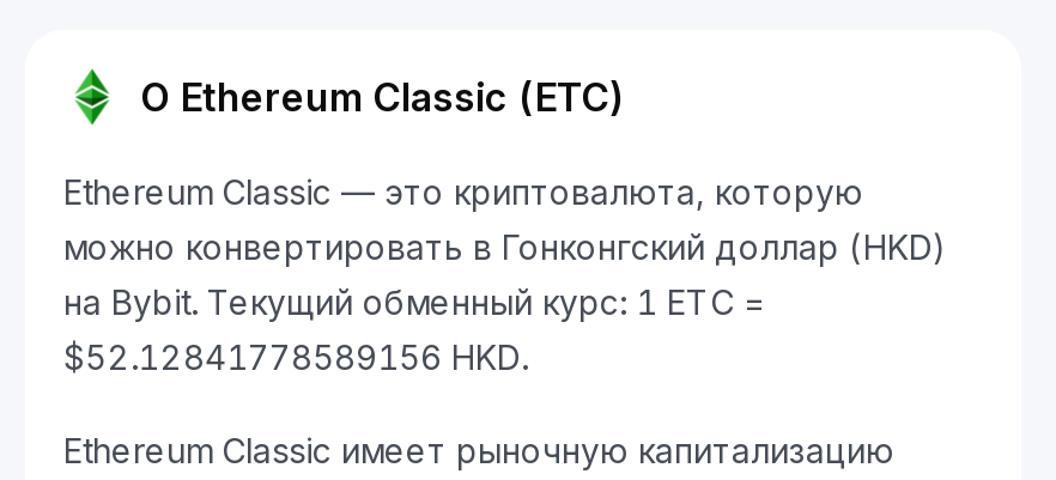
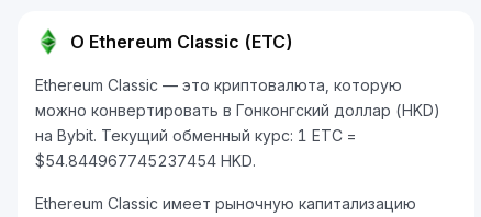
- $52.12841778589156 HKD.
+ $54.844967745237454 HKD.
